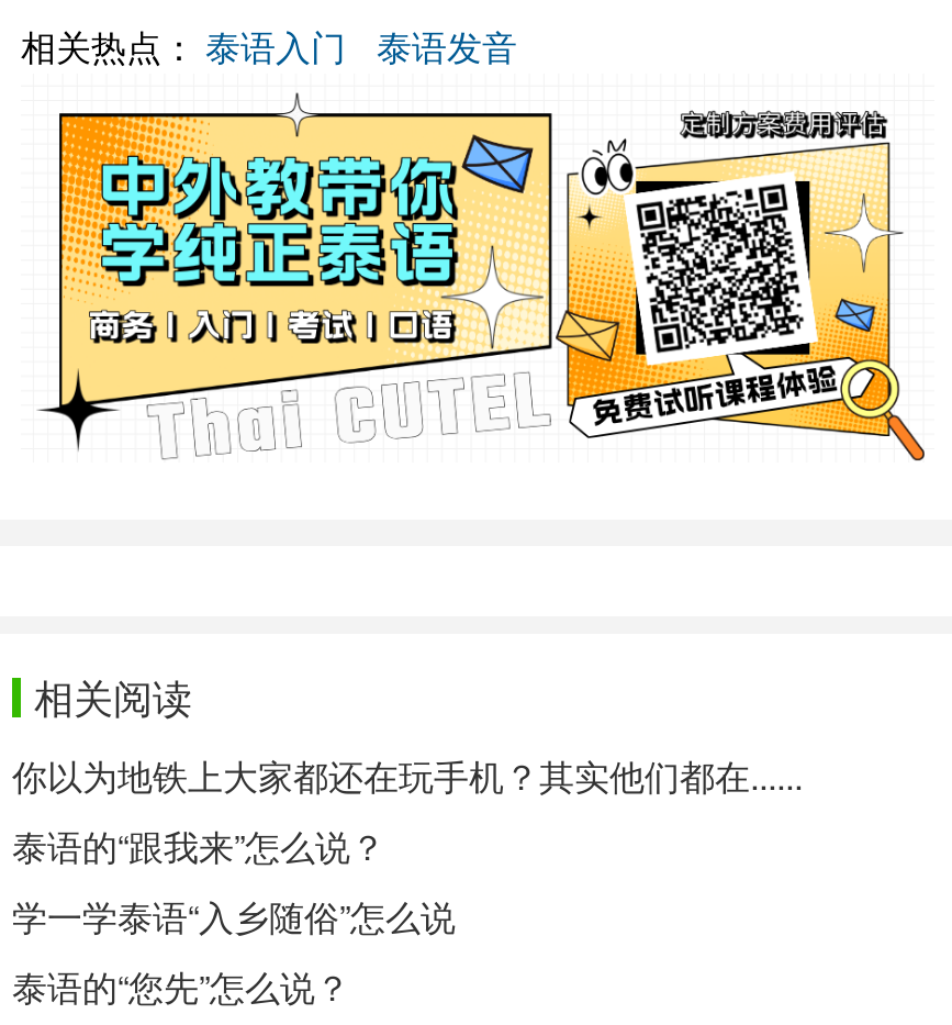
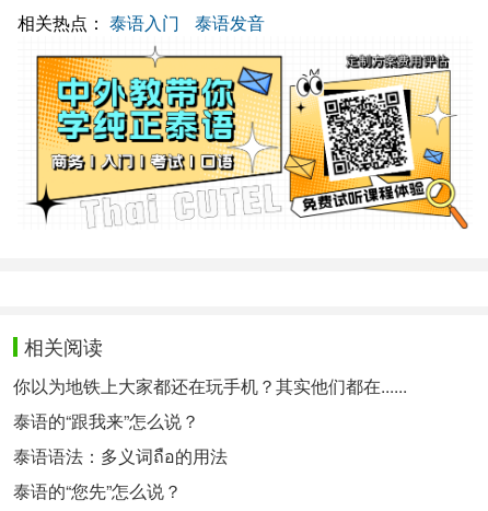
- 学一学泰语“入乡随俗”怎么说
+ 泰语语法：多义词ถือ的用法
